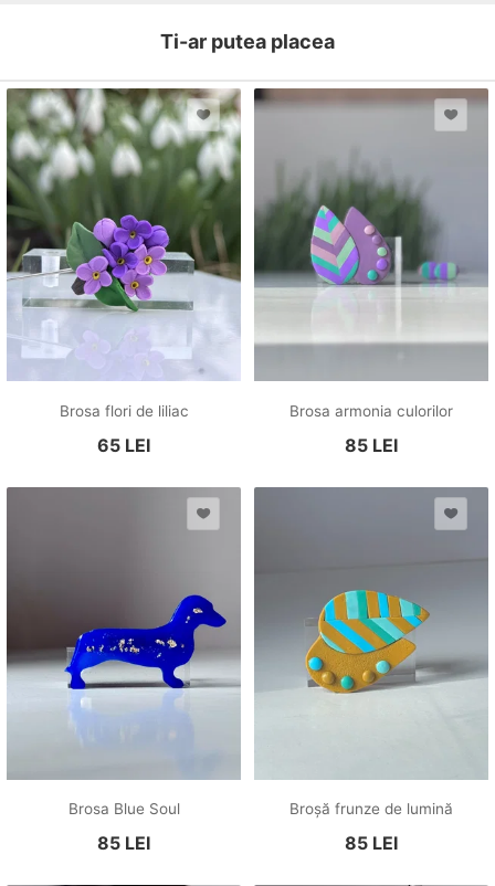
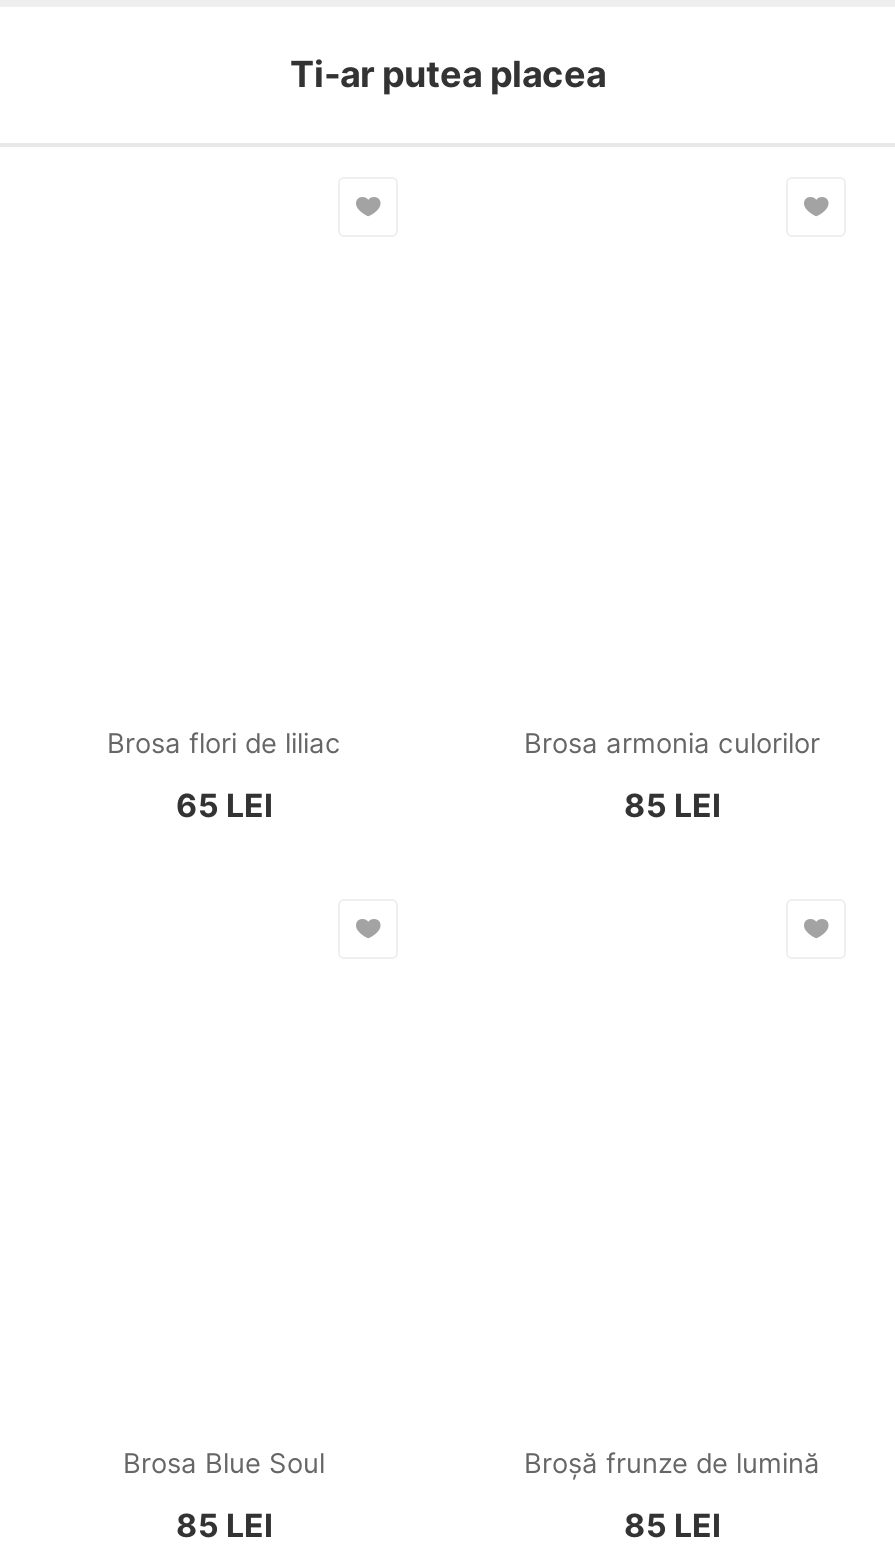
- [image]

- [image]

- [image]

- [image]
